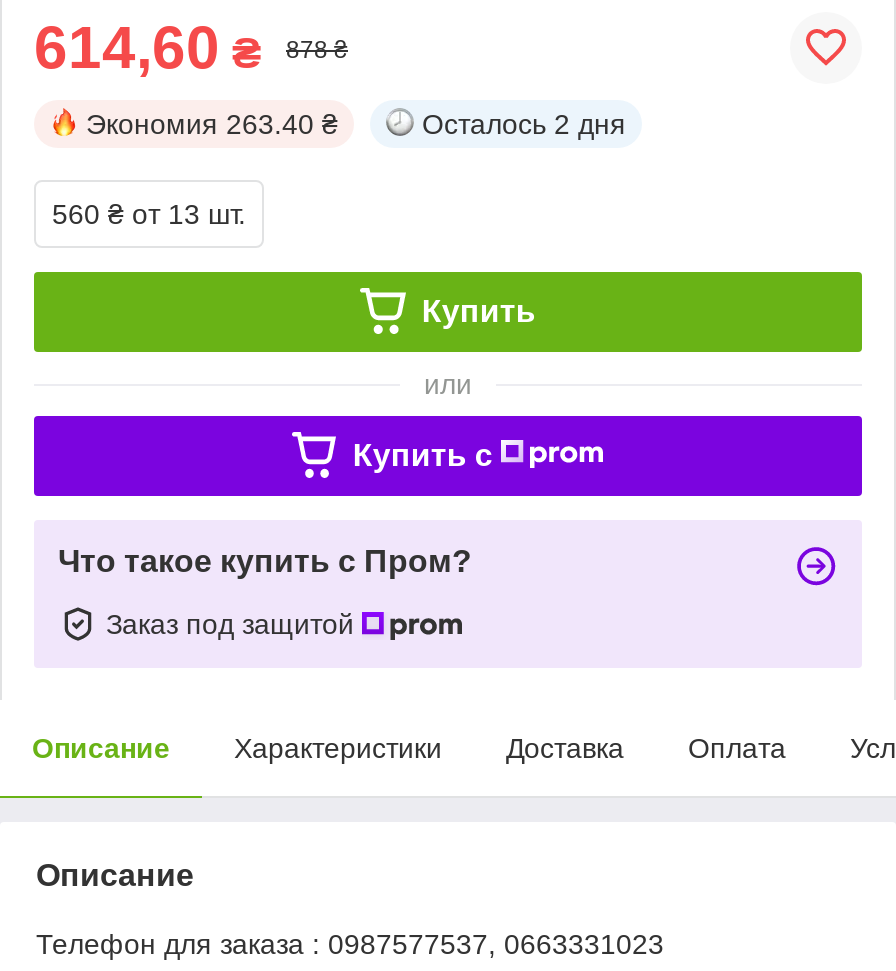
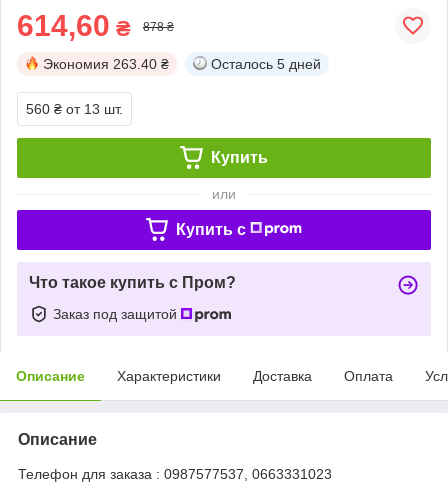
- Осталось 2 дня
+ Осталось 5 дней
